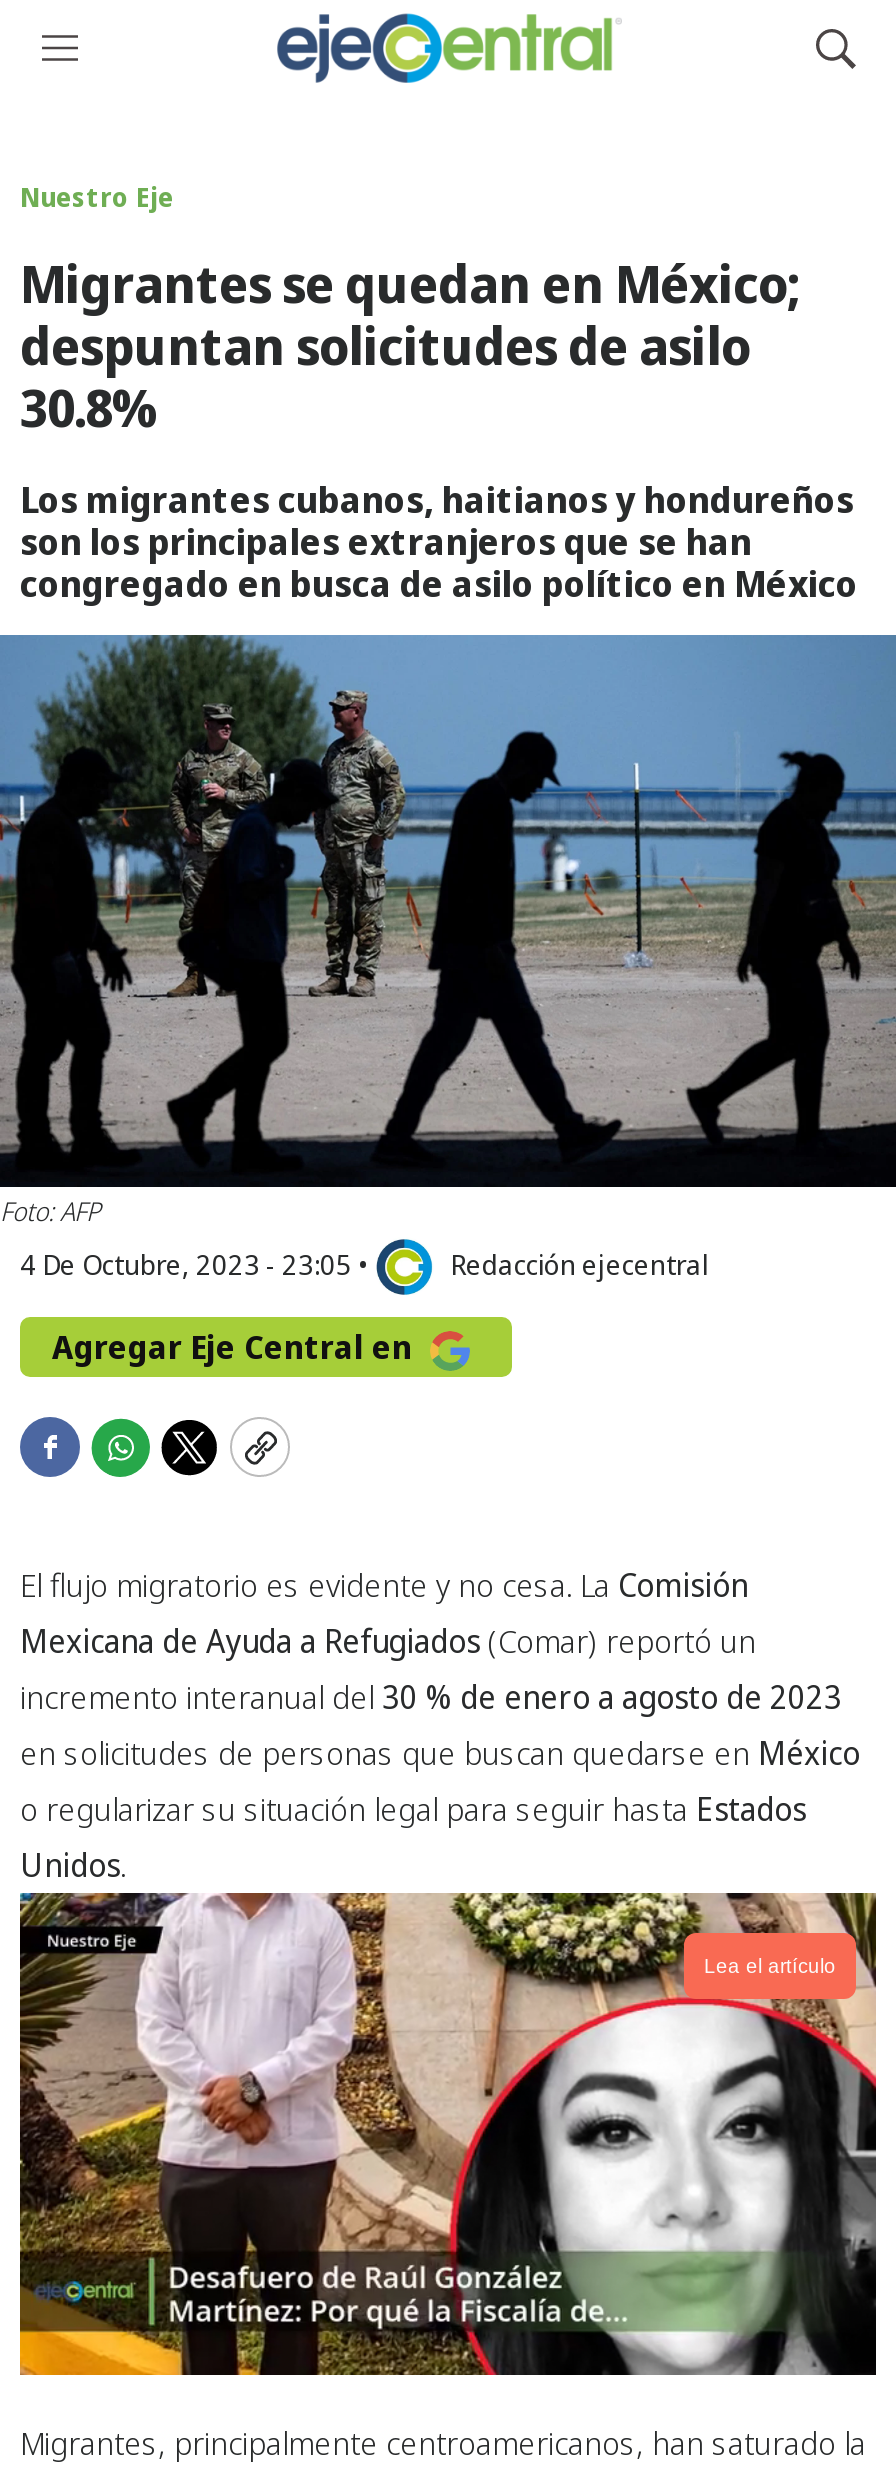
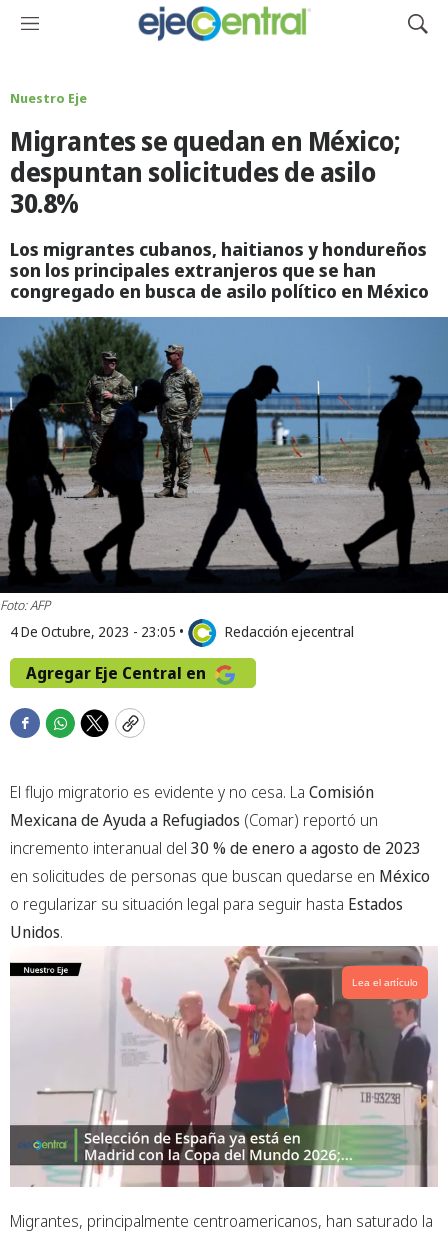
- [image]
+ [image]
